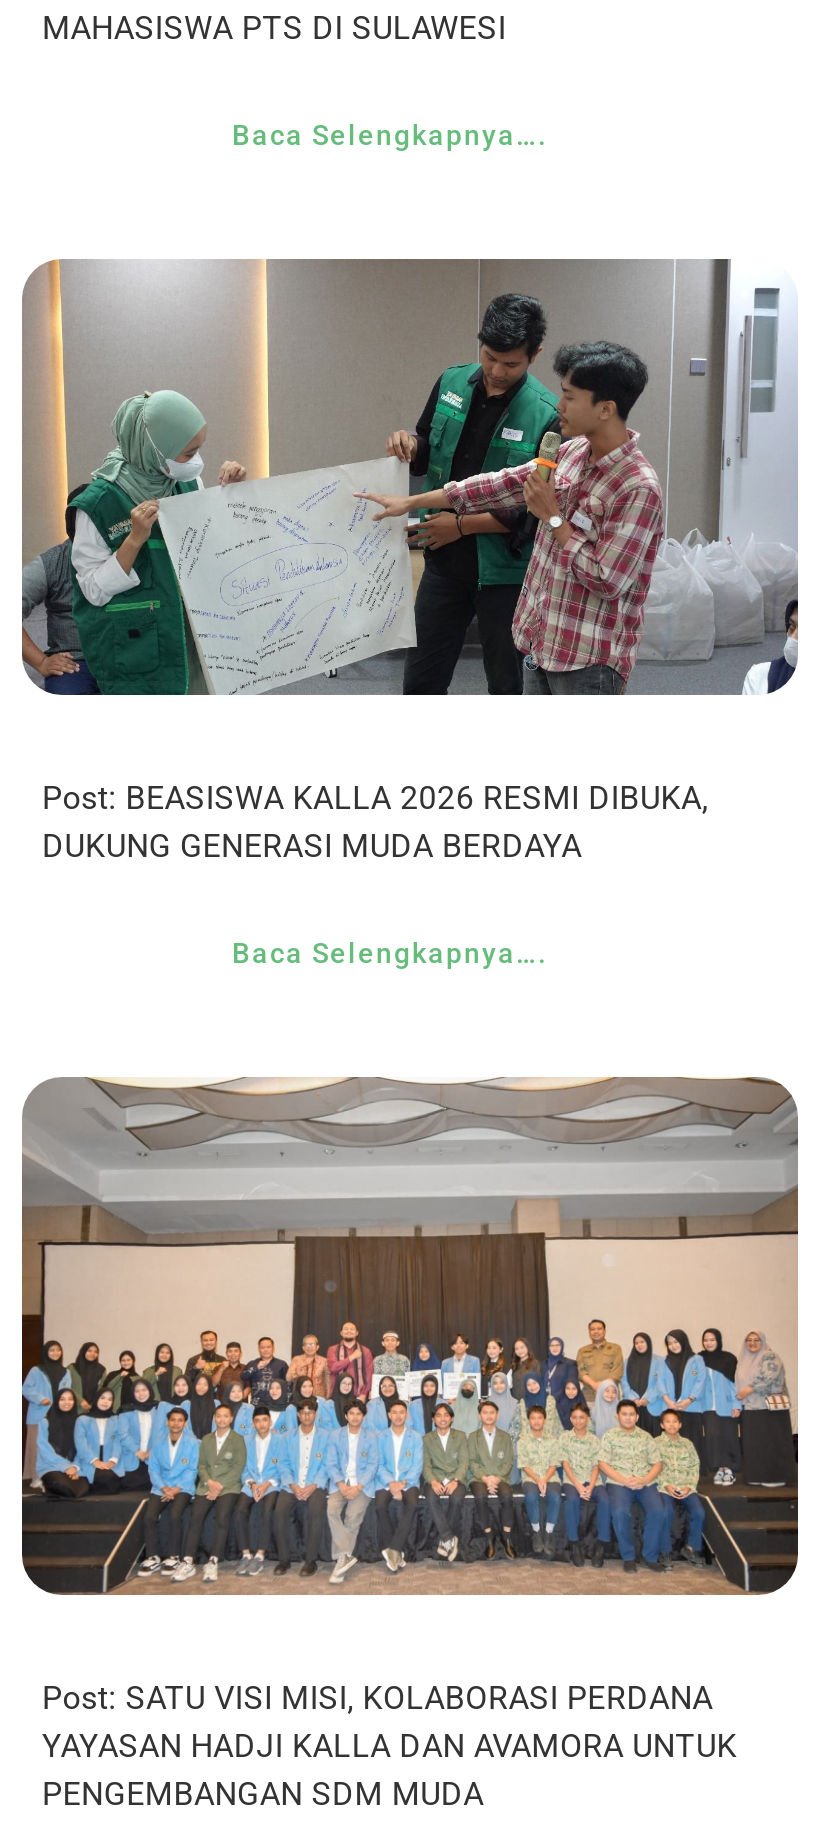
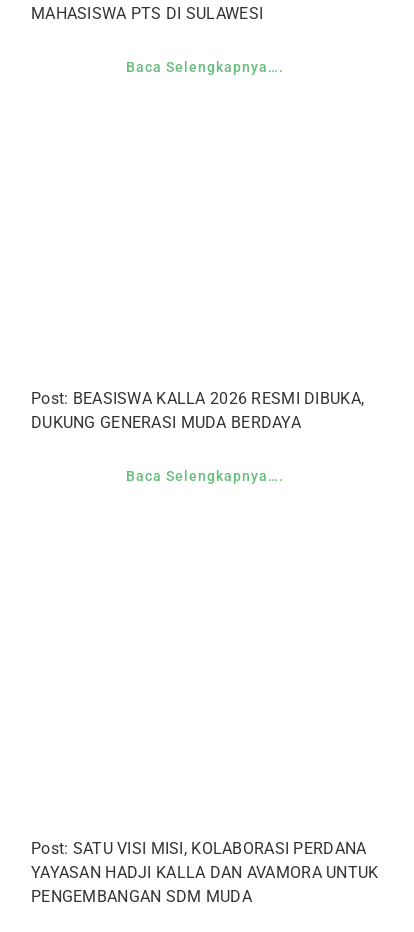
- [image]

- [image]
